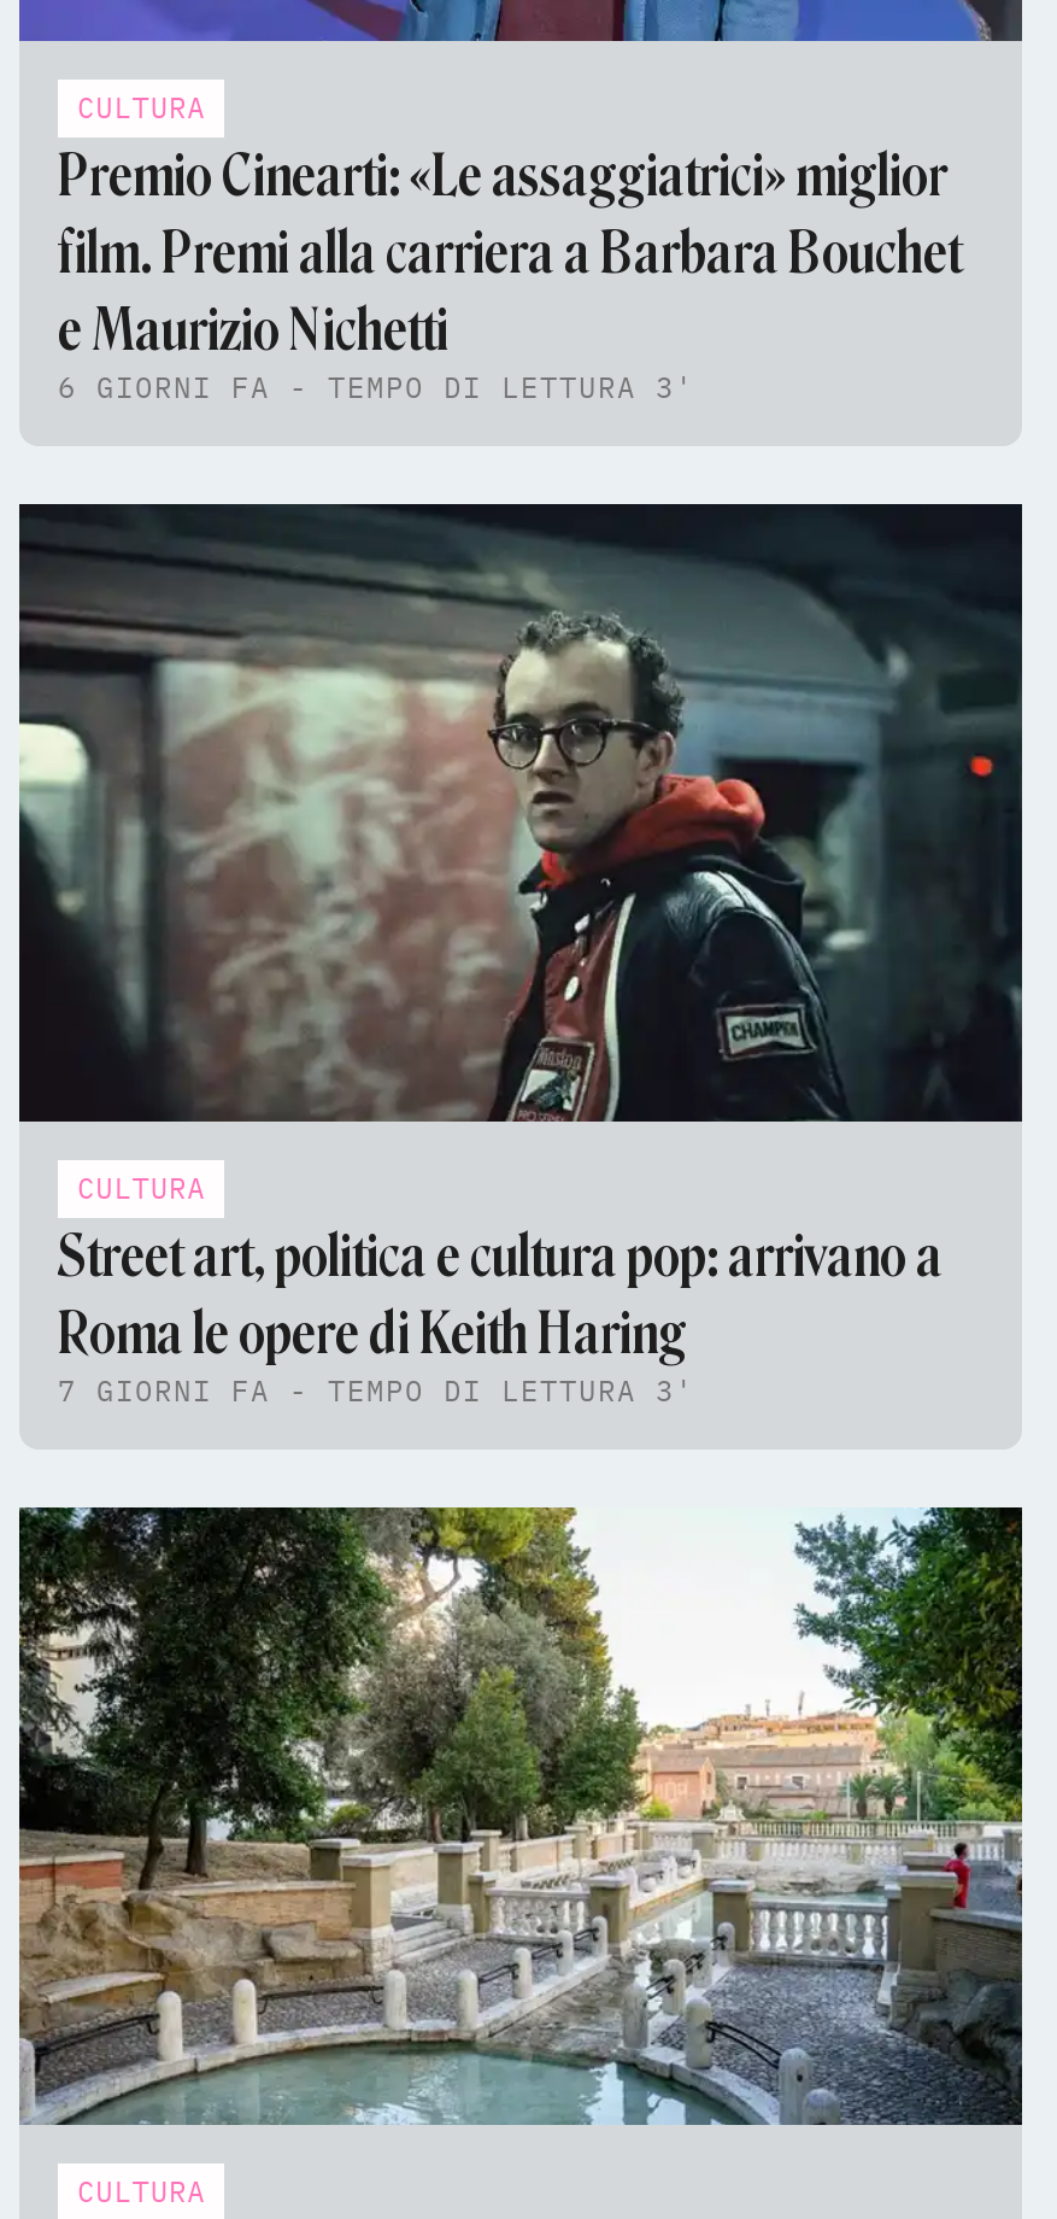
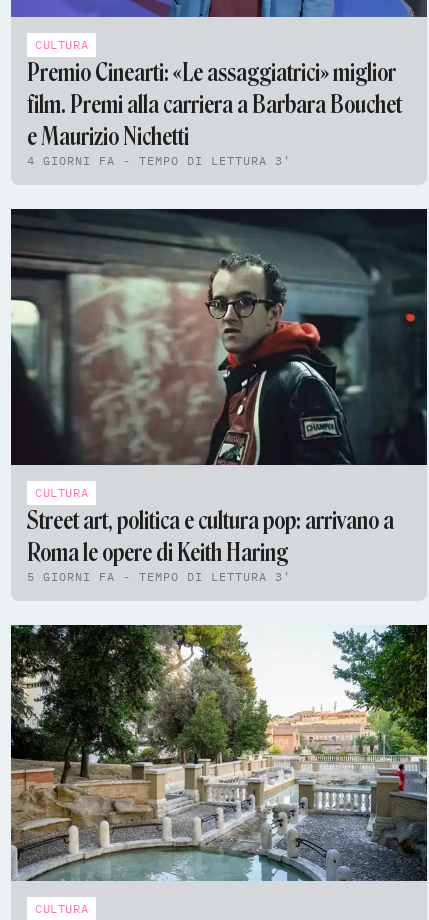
- 6 GIORNI FA - TEMPO DI LETTURA 3'
+ 4 GIORNI FA - TEMPO DI LETTURA 3'

- 7 GIORNI FA - TEMPO DI LETTURA 3'
+ 5 GIORNI FA - TEMPO DI LETTURA 3'
